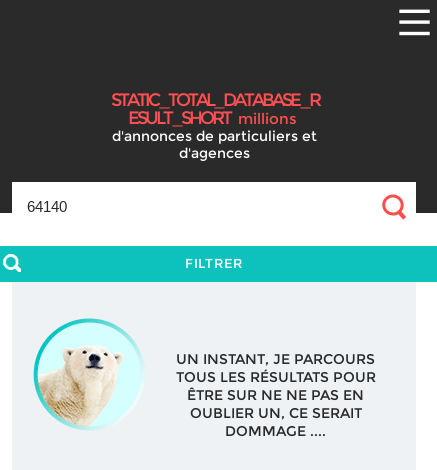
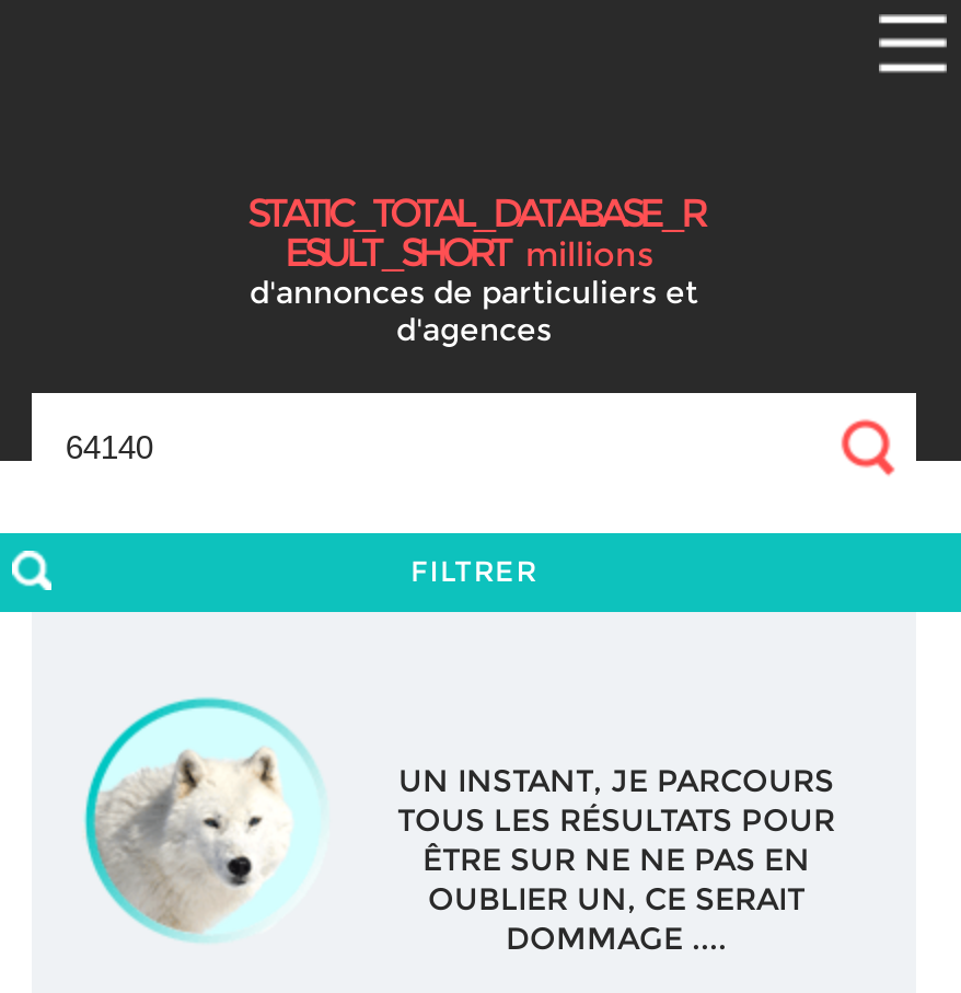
- [image]
+ [image]
